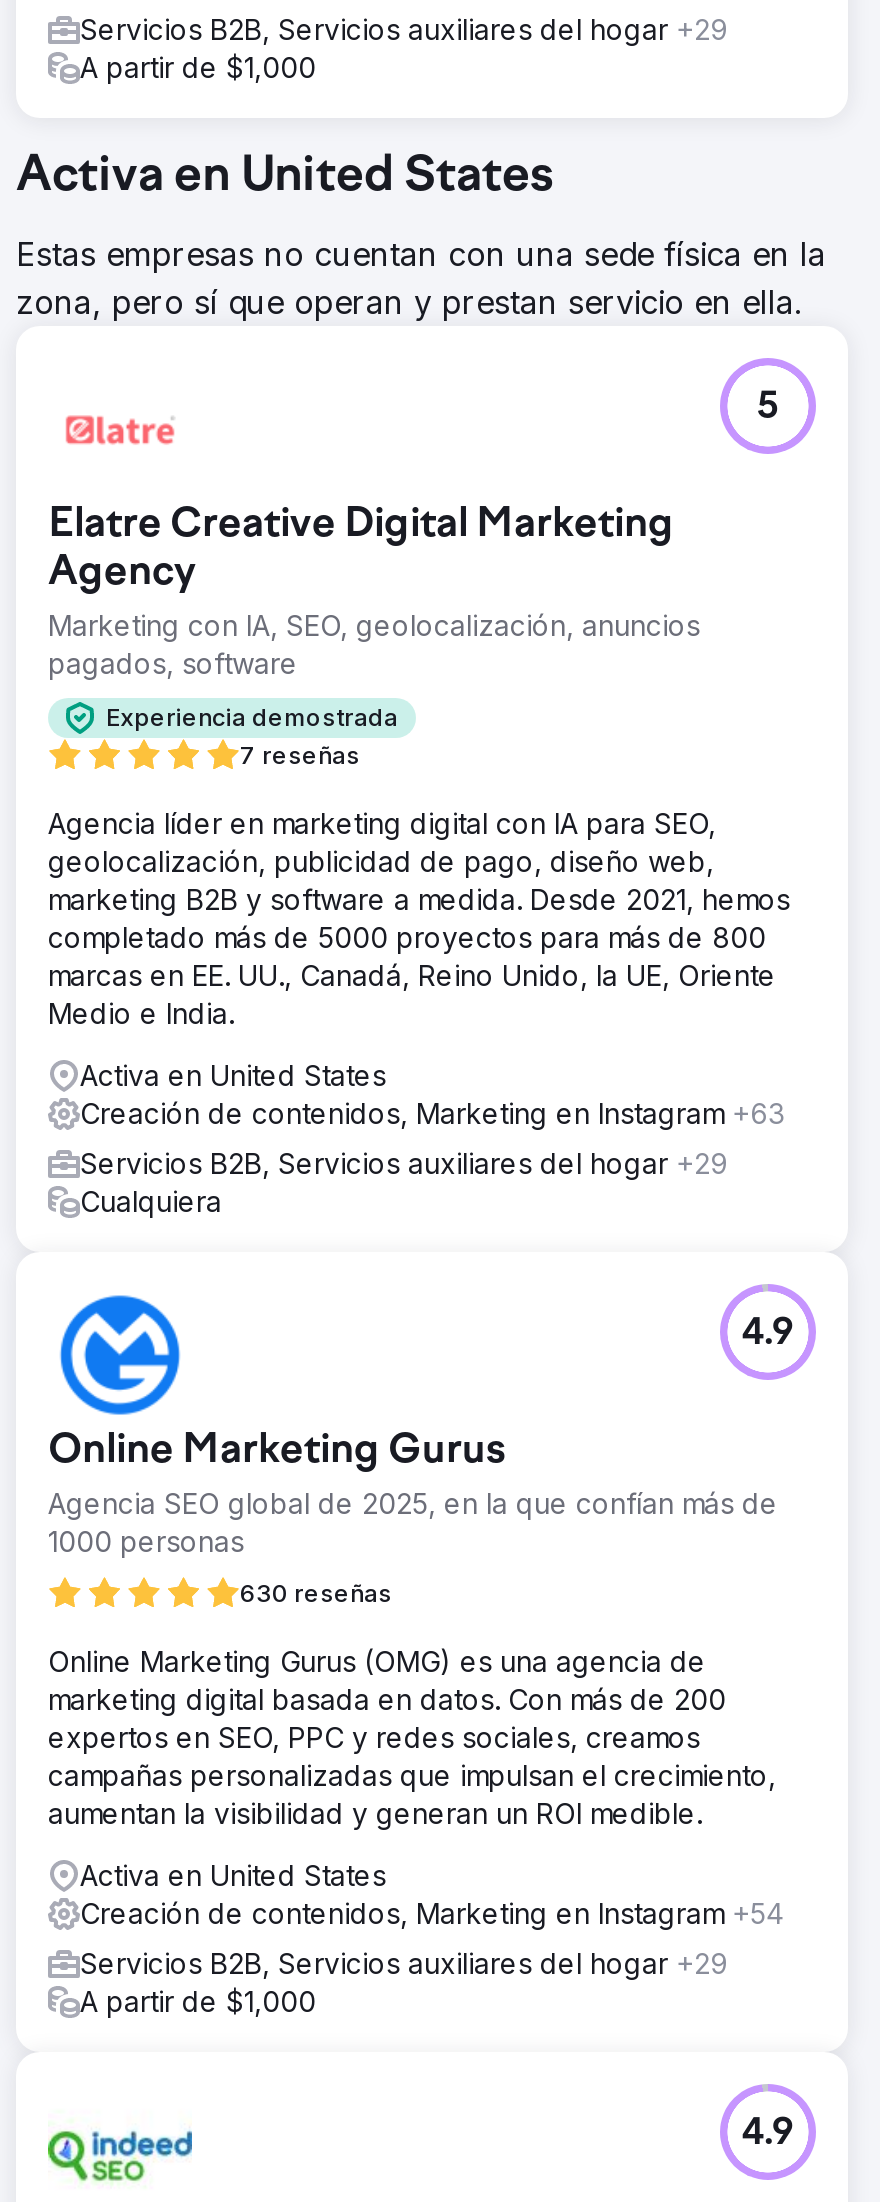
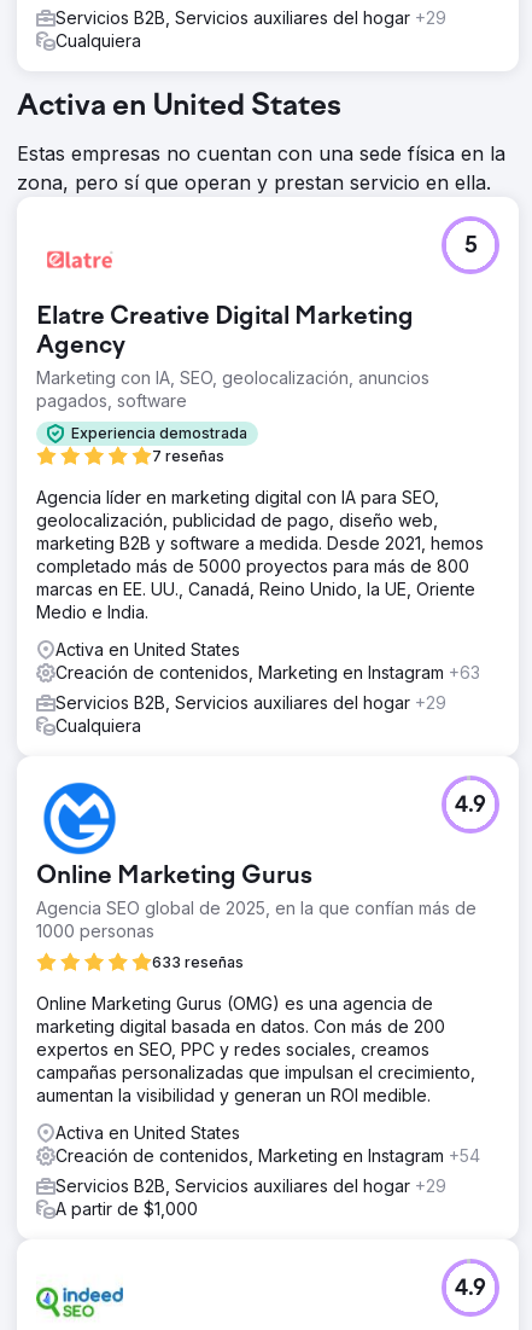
- A partir de $1,000
+ Cualquiera

- 630 reseñas
+ 633 reseñas
